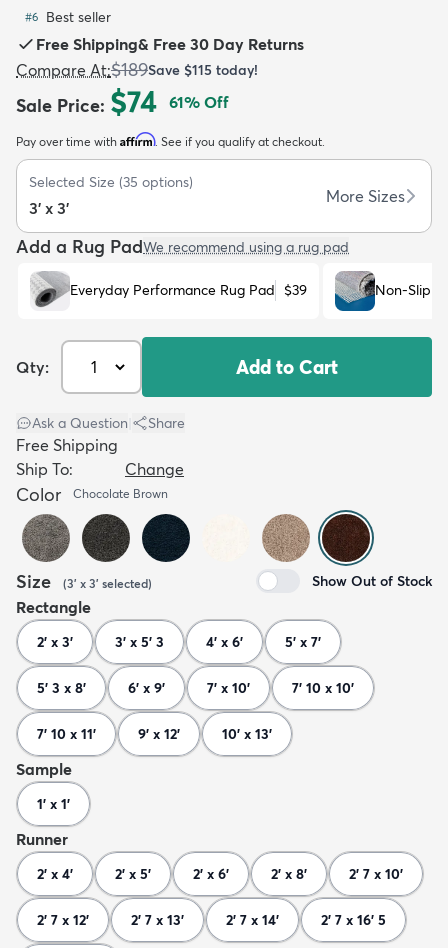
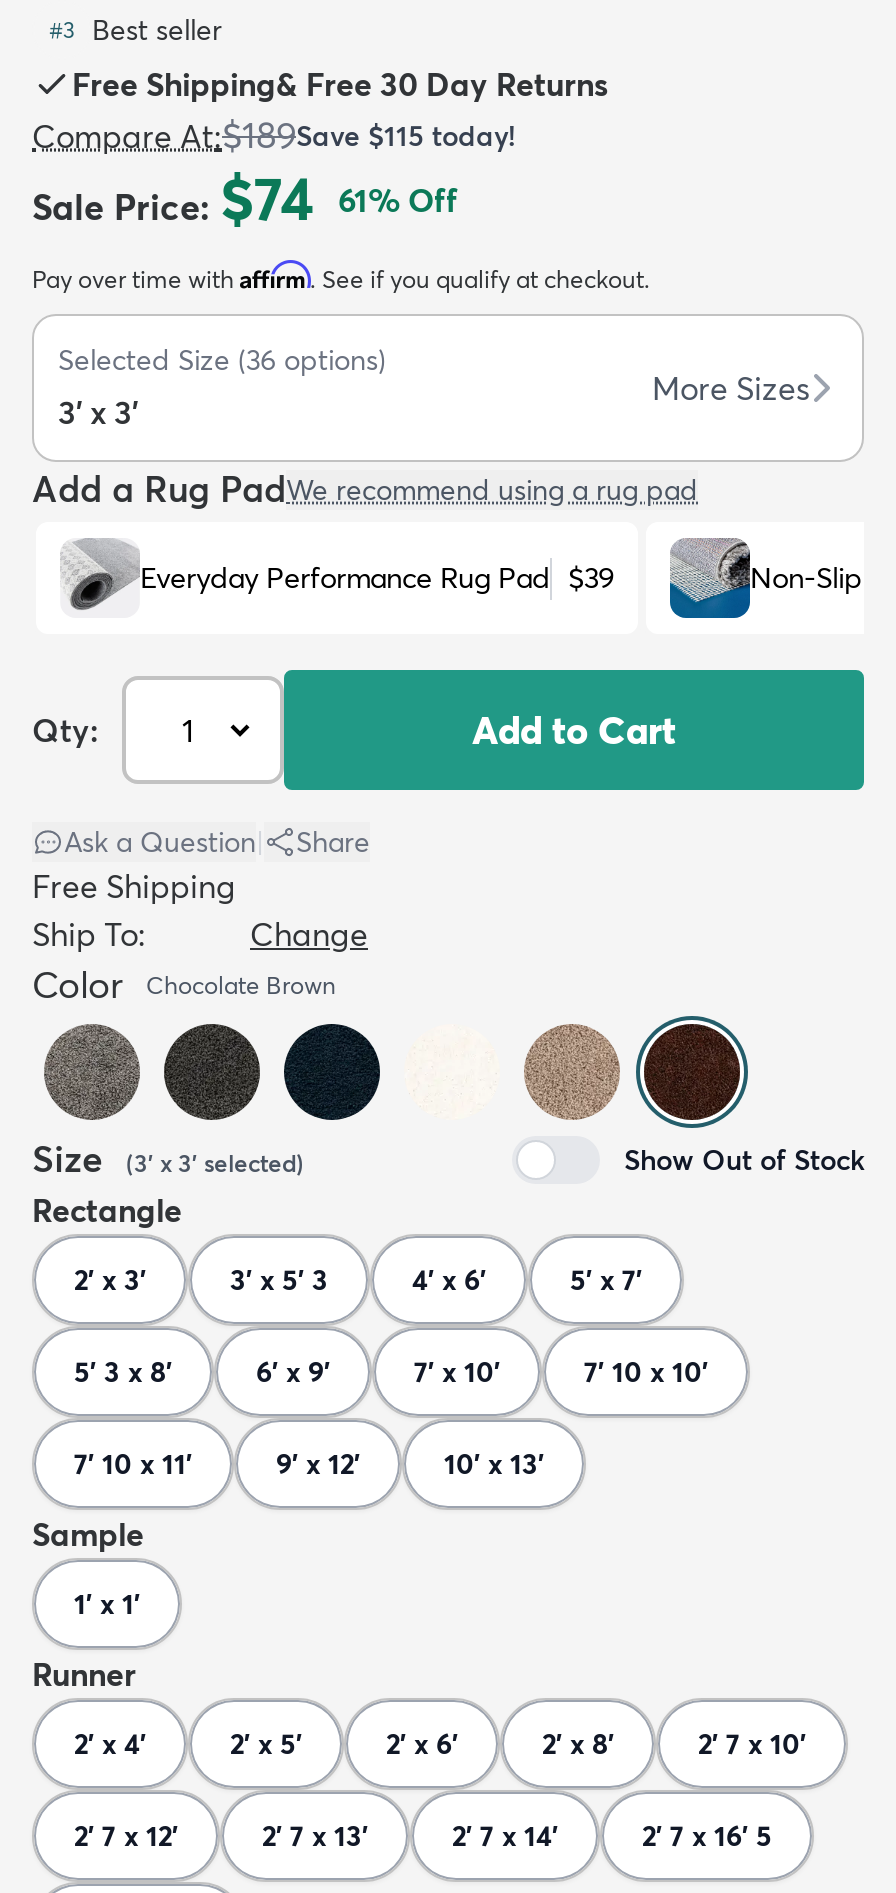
- #6 Best seller
+ #3 Best seller

- Selected Size (35 options)
+ Selected Size (36 options)
